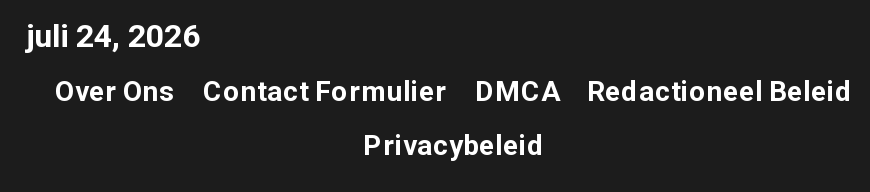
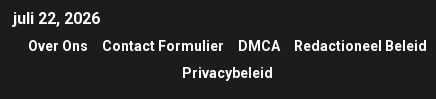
- juli 24, 2026
+ juli 22, 2026
